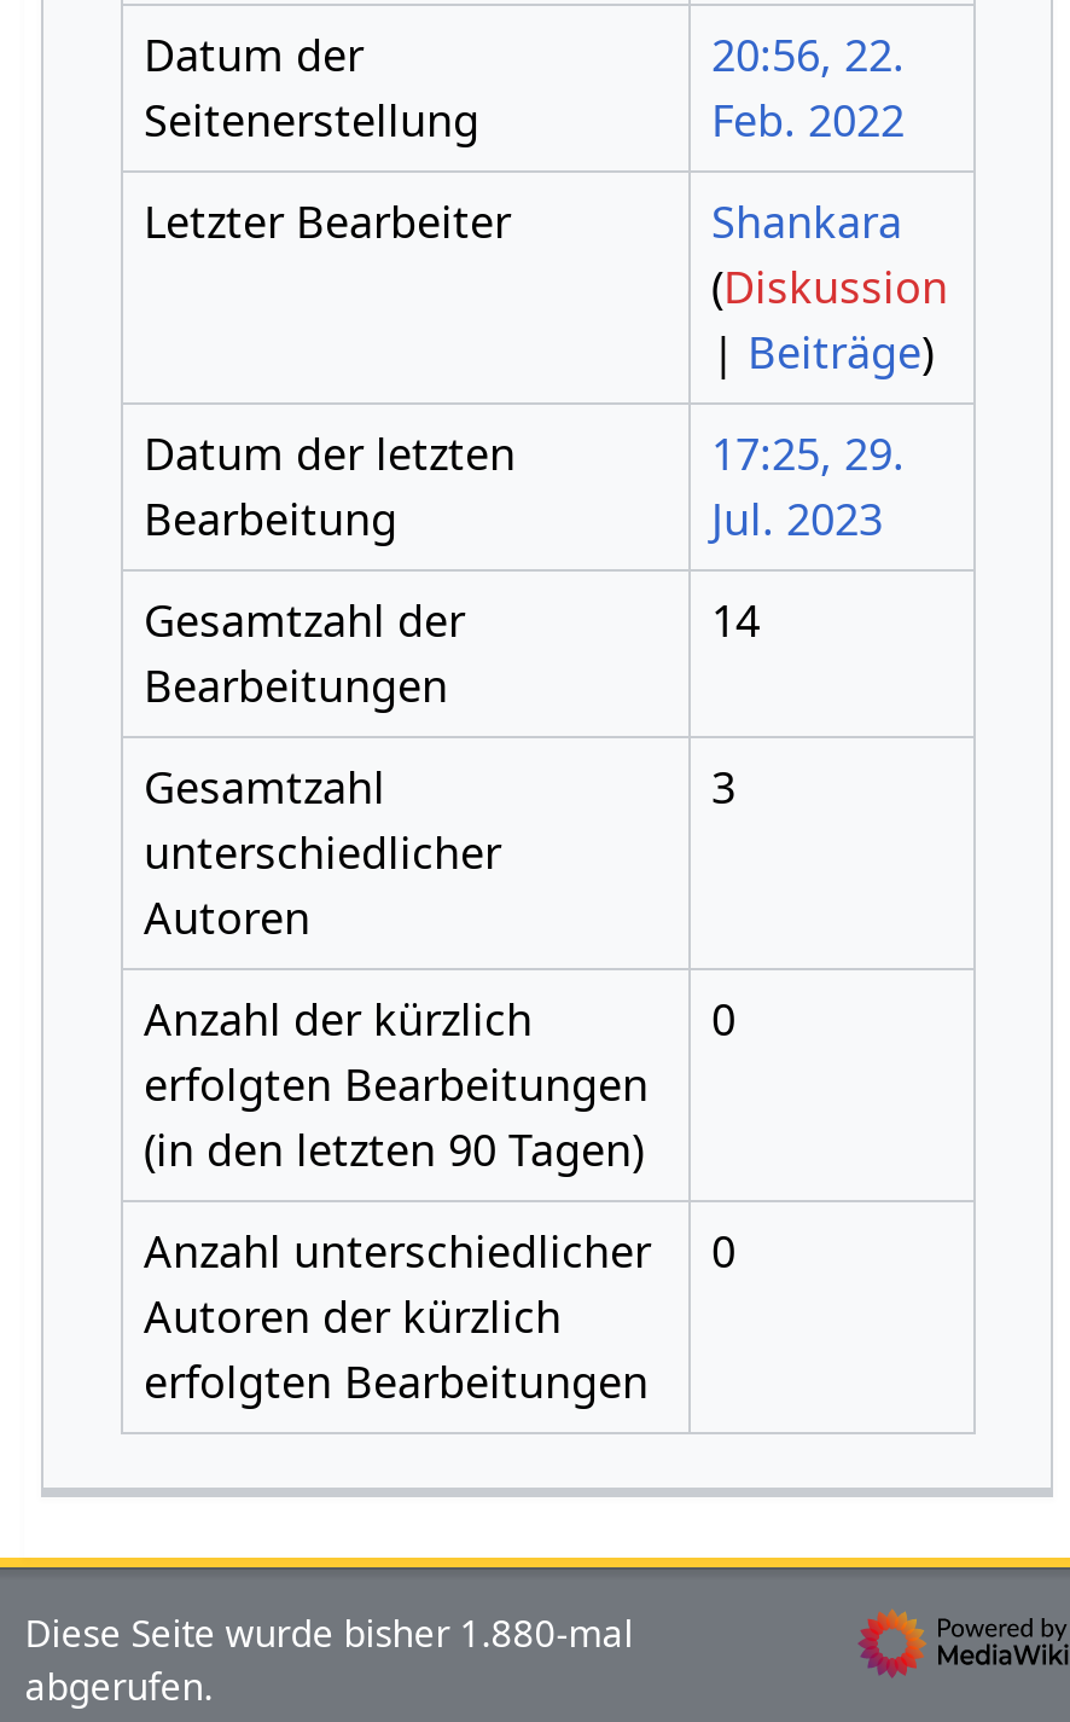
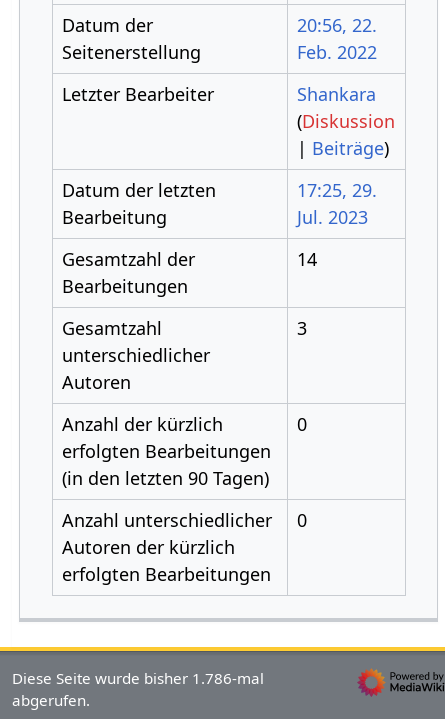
- Diese Seite wurde bisher 1.880-mal
+ Diese Seite wurde bisher 1.786-mal
